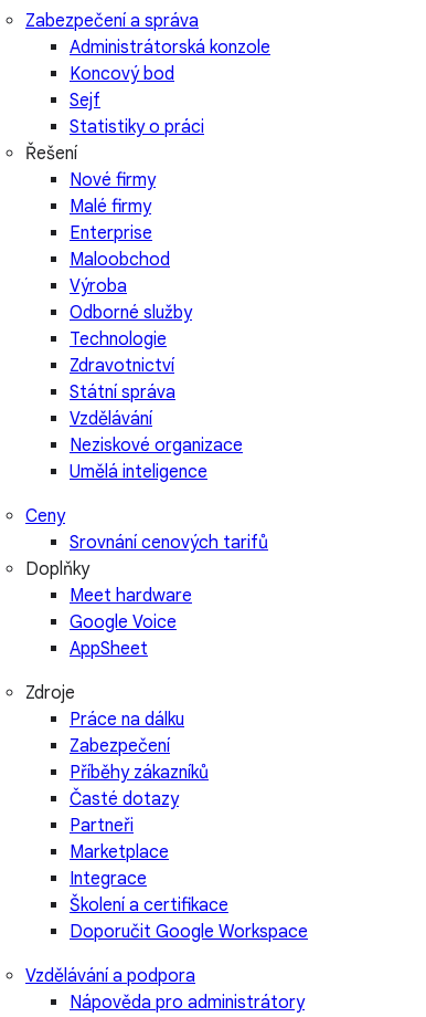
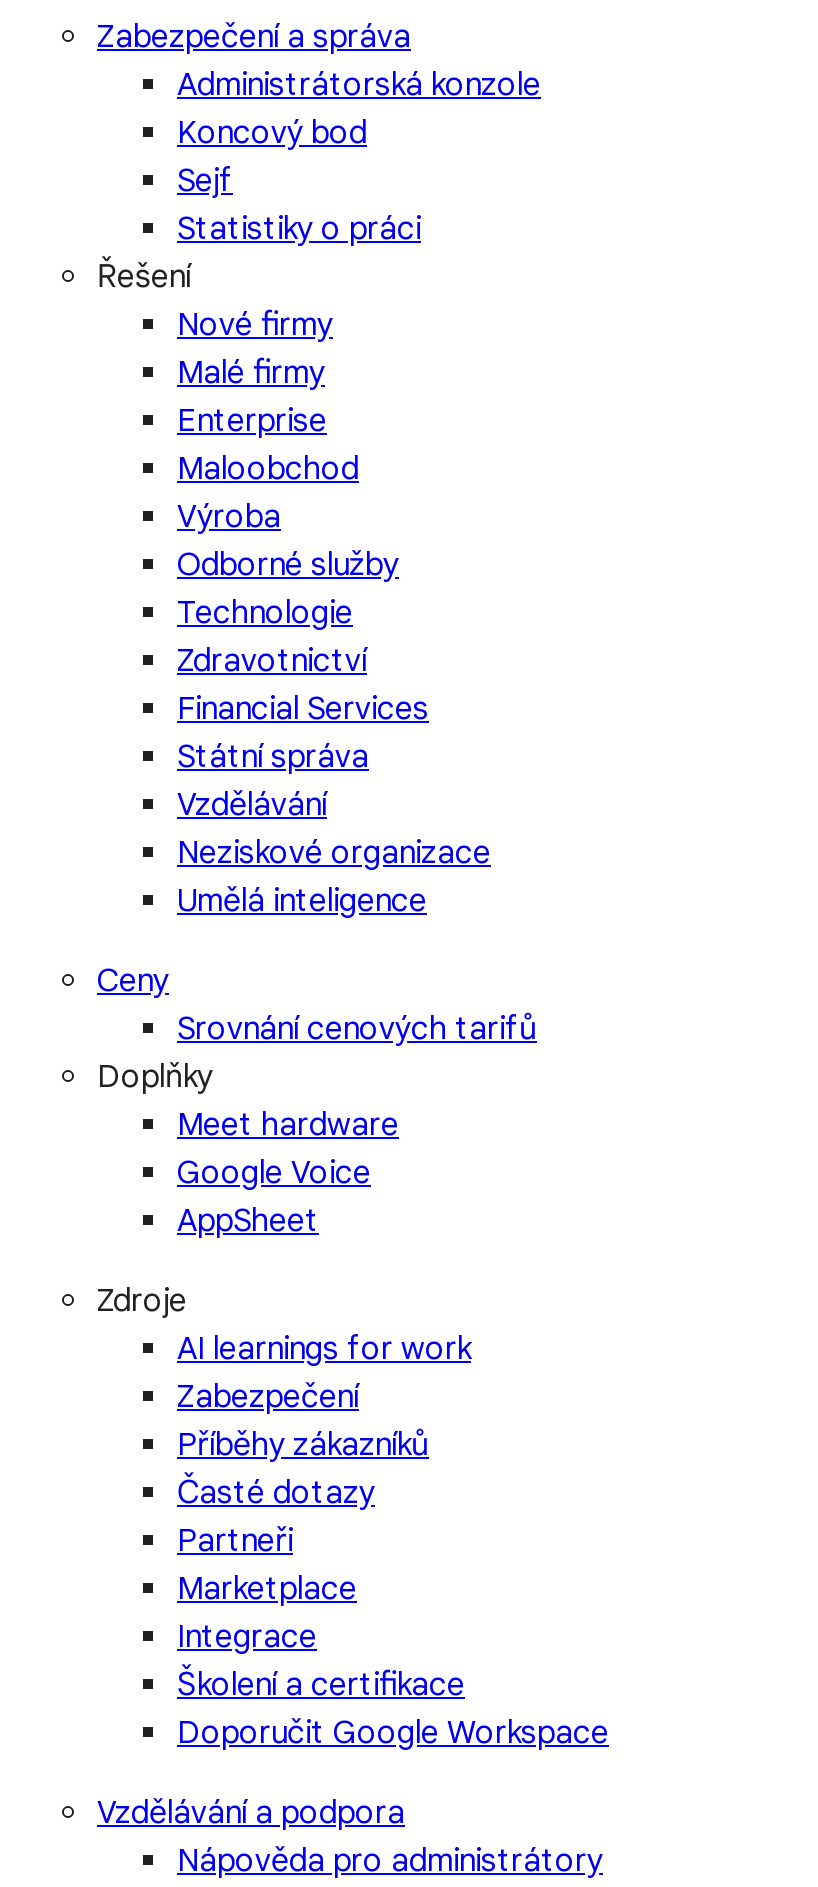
+ Financial Services

- Práce na dálku
+ AI learnings for work
